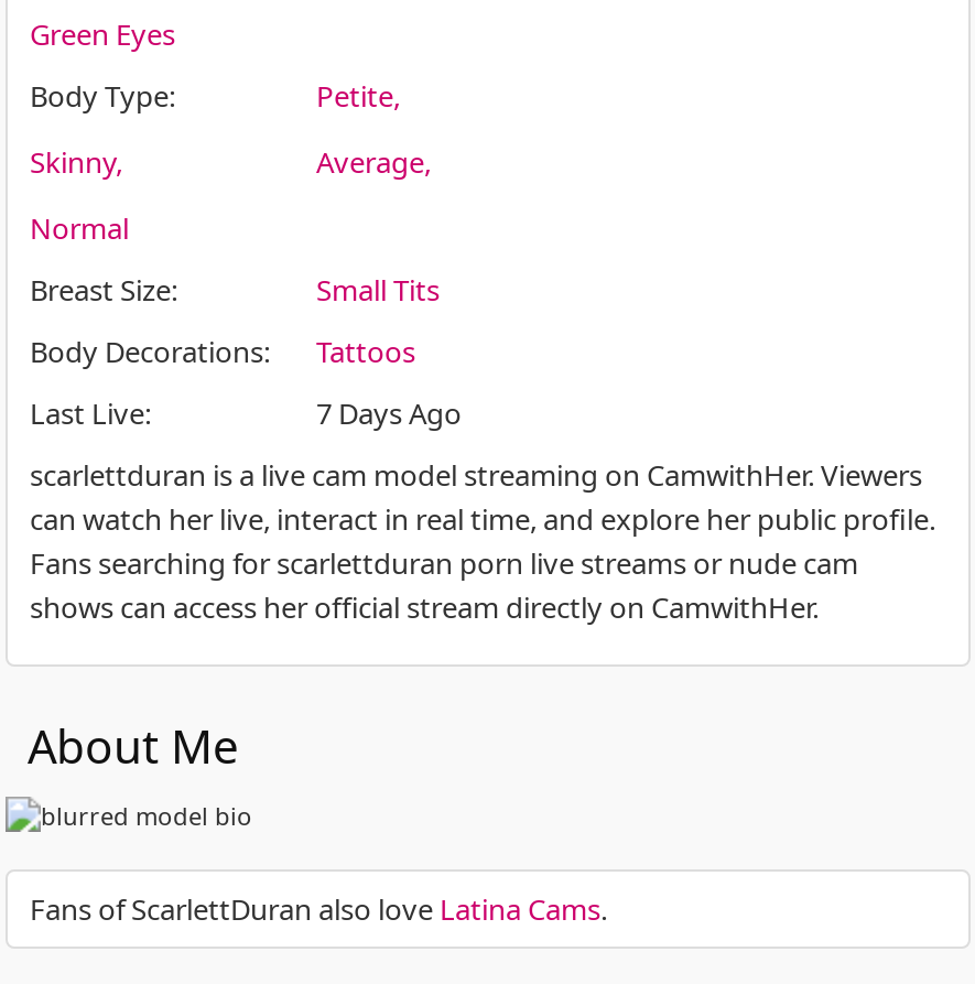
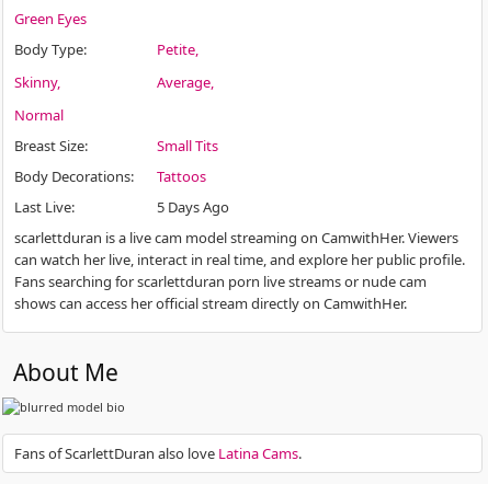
- 7 Days Ago
+ 5 Days Ago
